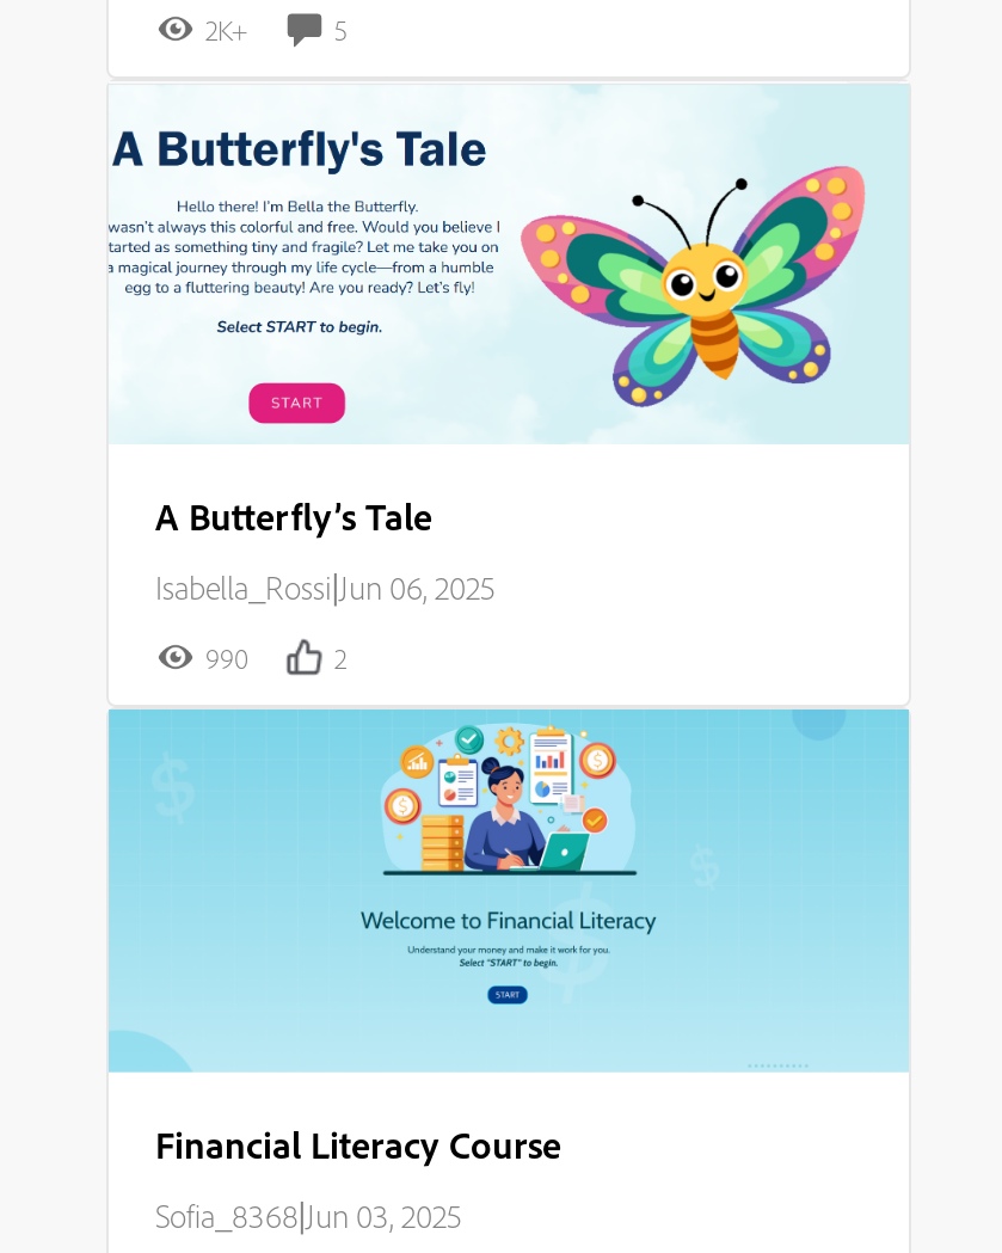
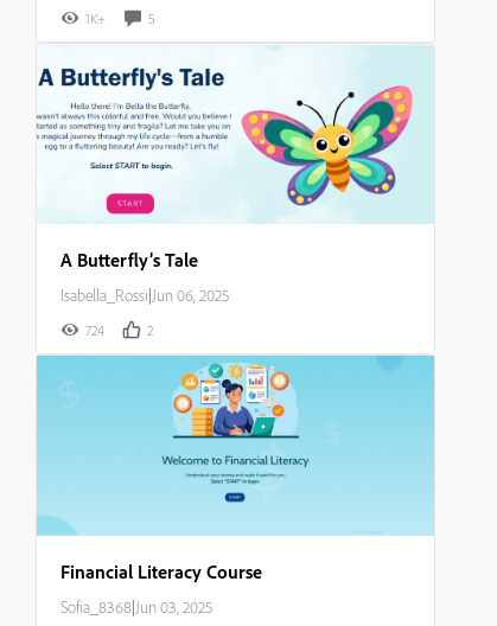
- 2K+
+ 1K+

- 990
+ 724
